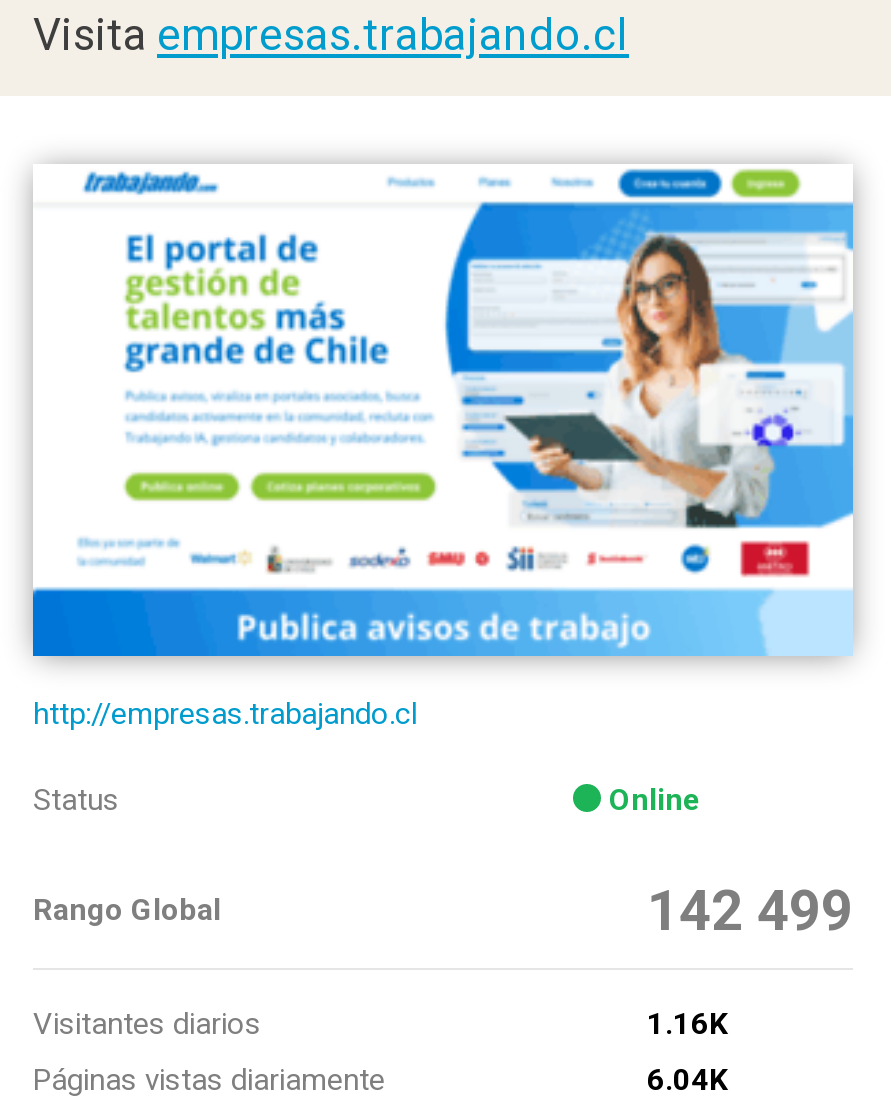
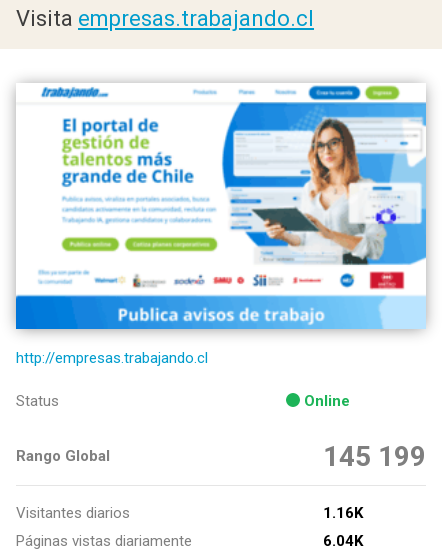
- 142 499
+ 145 199
